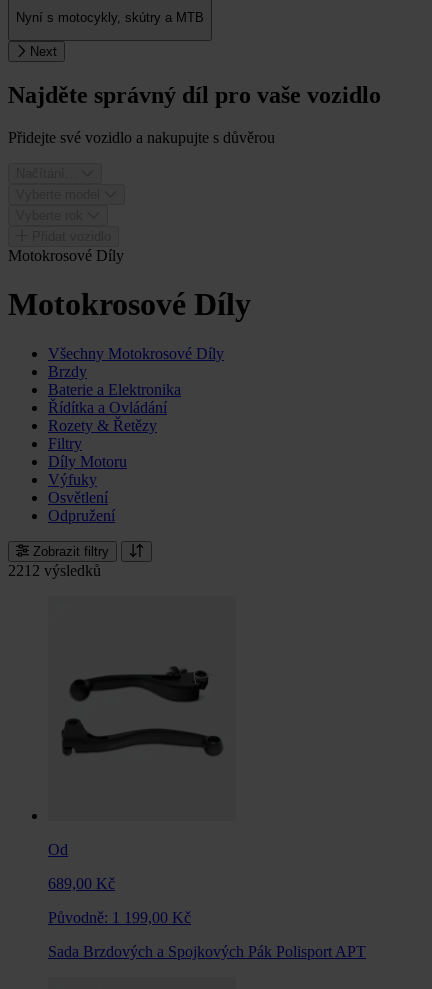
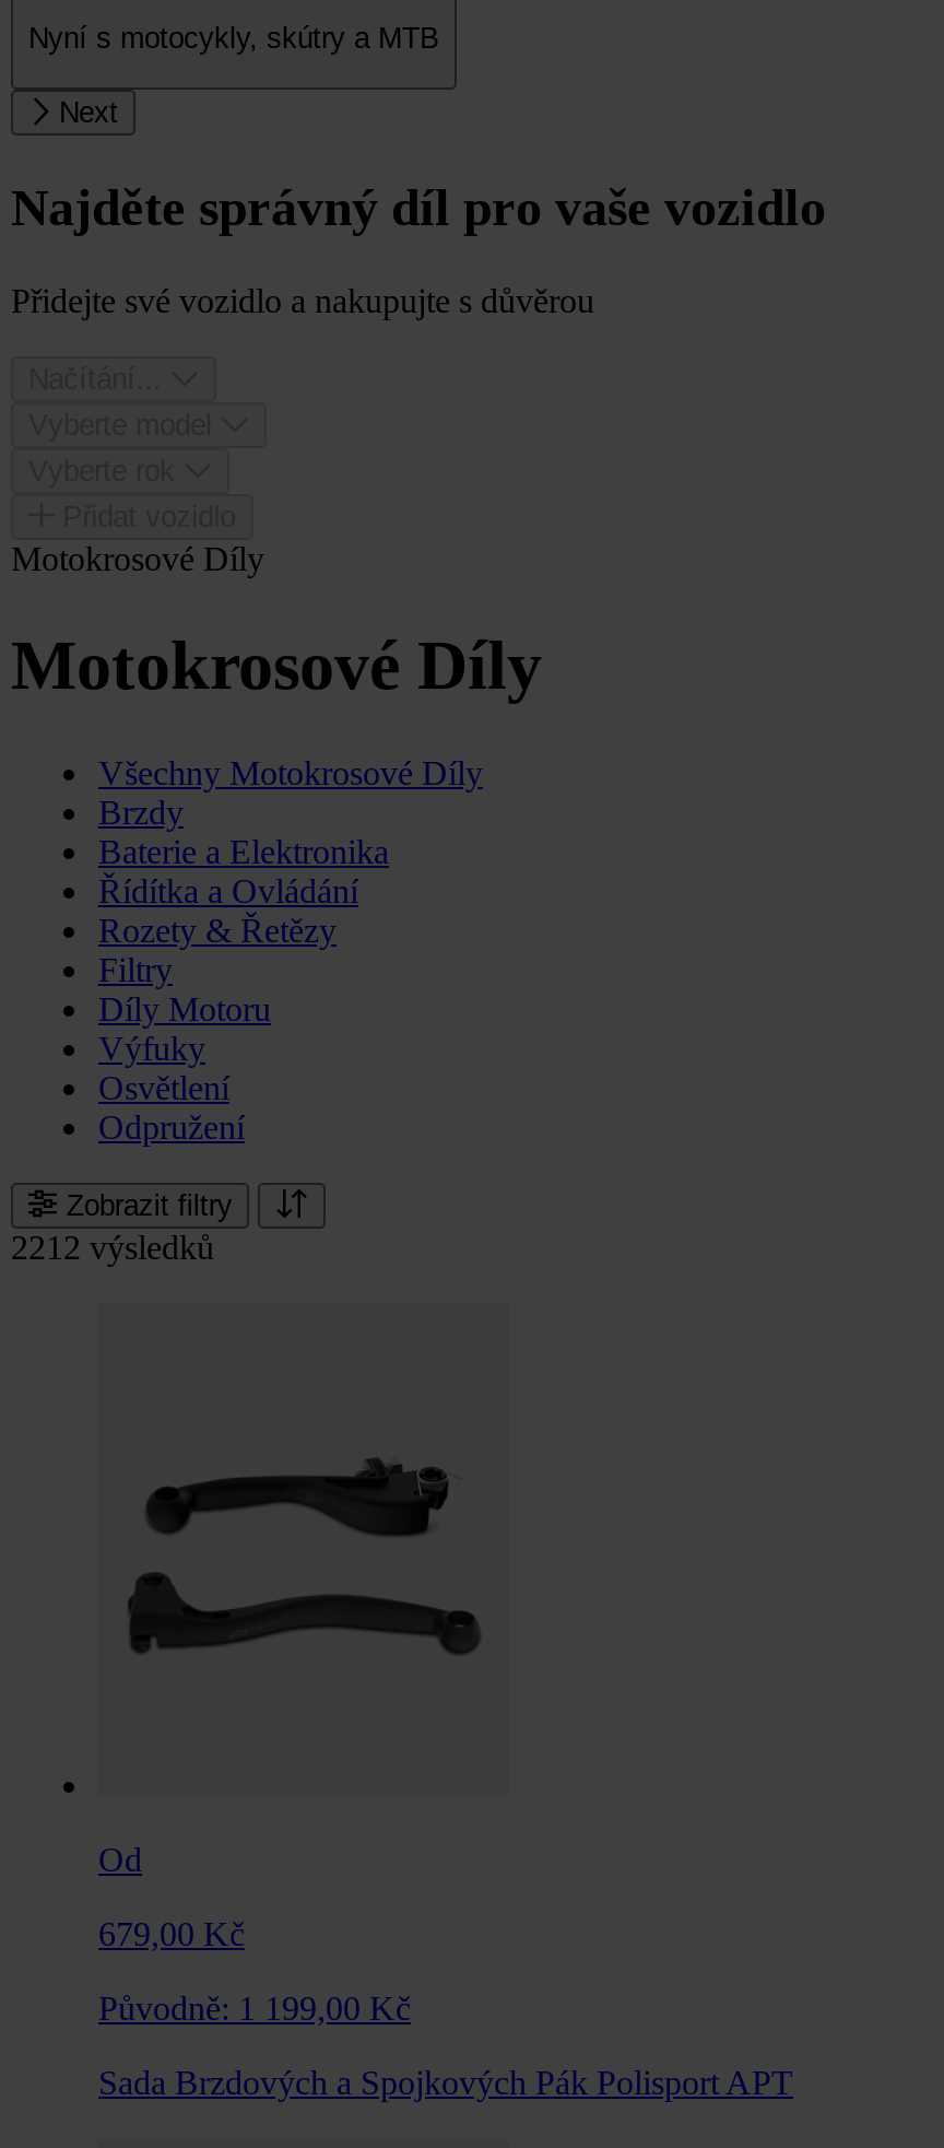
- 689,00 Kč
+ 679,00 Kč
